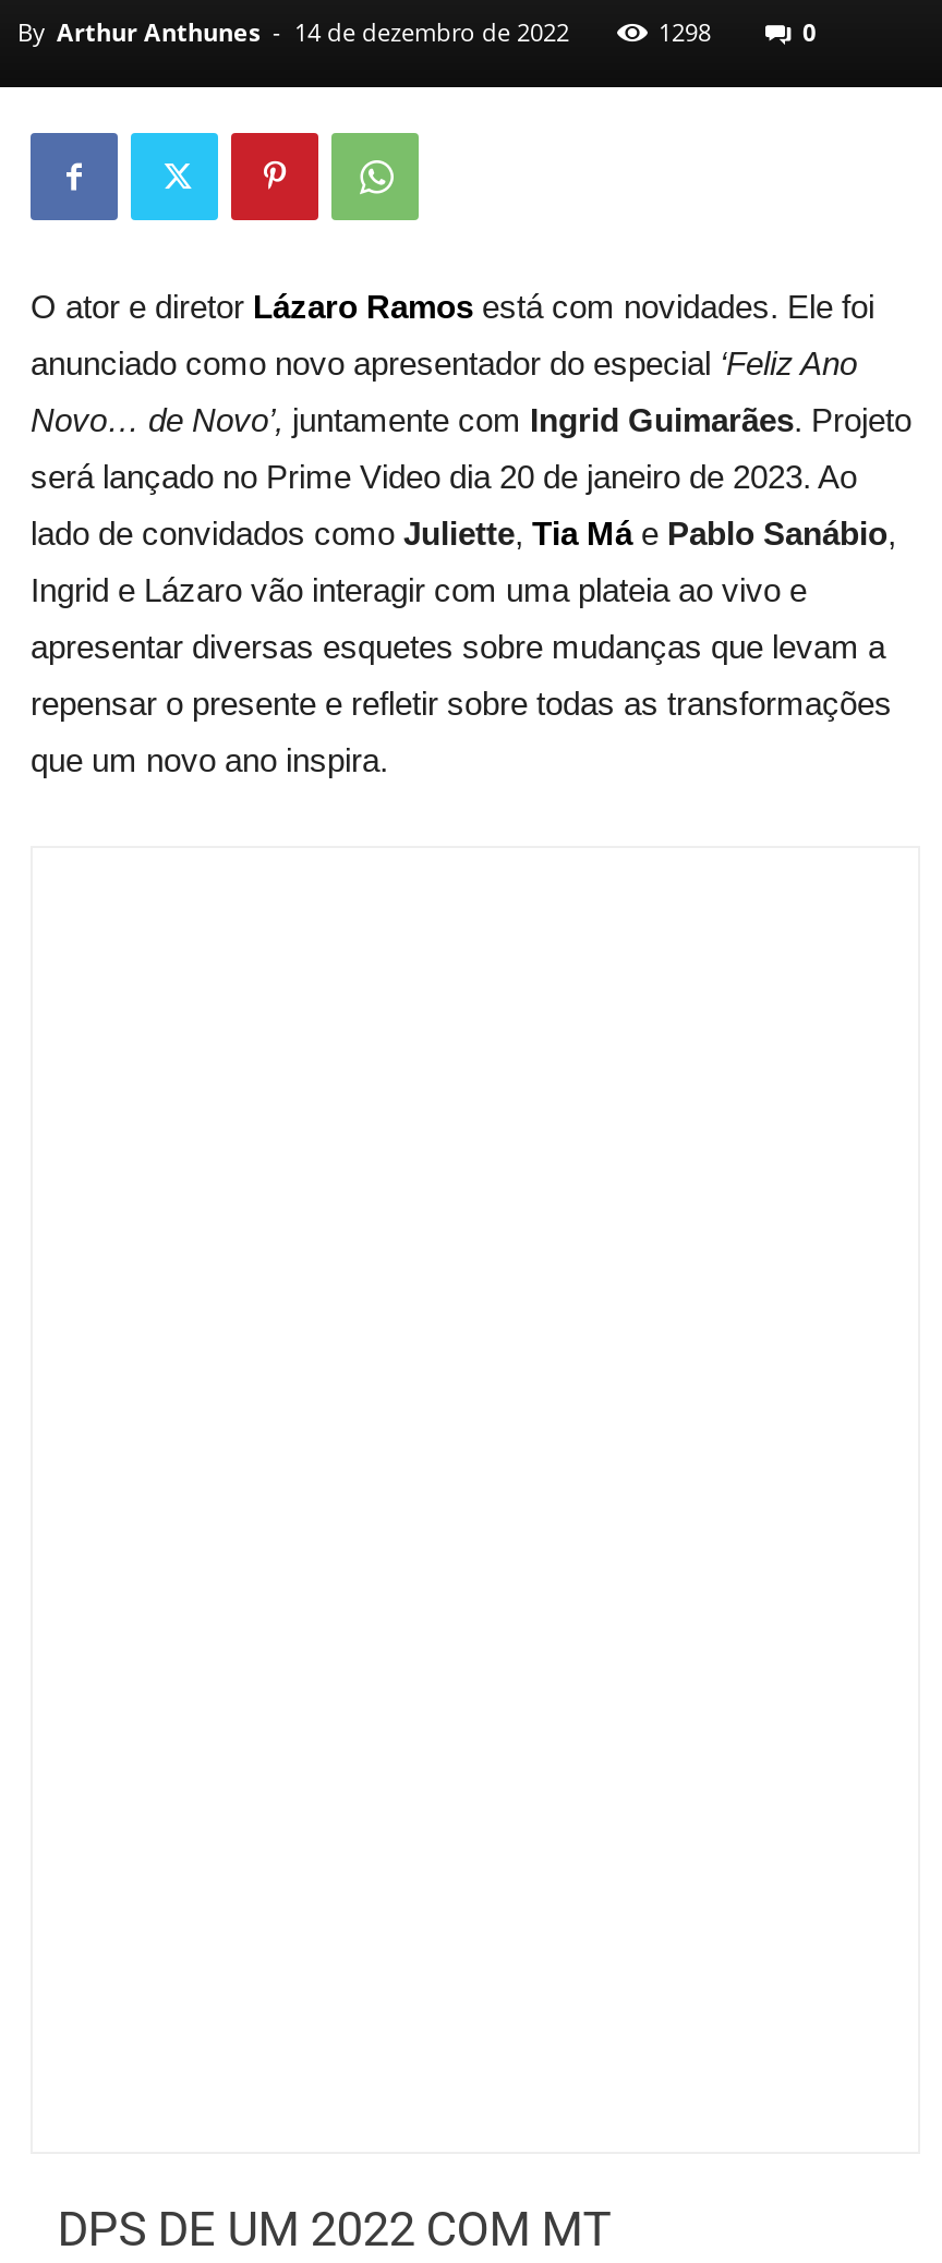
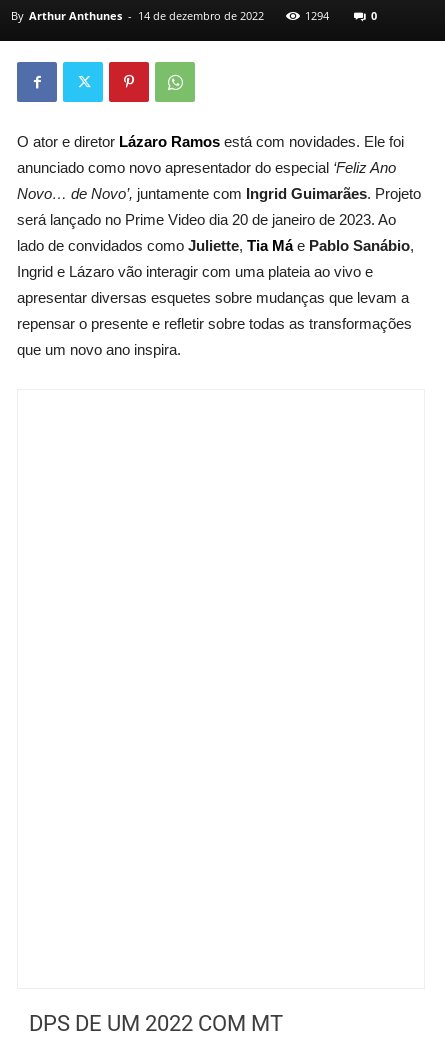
- 1298
+ 1294
